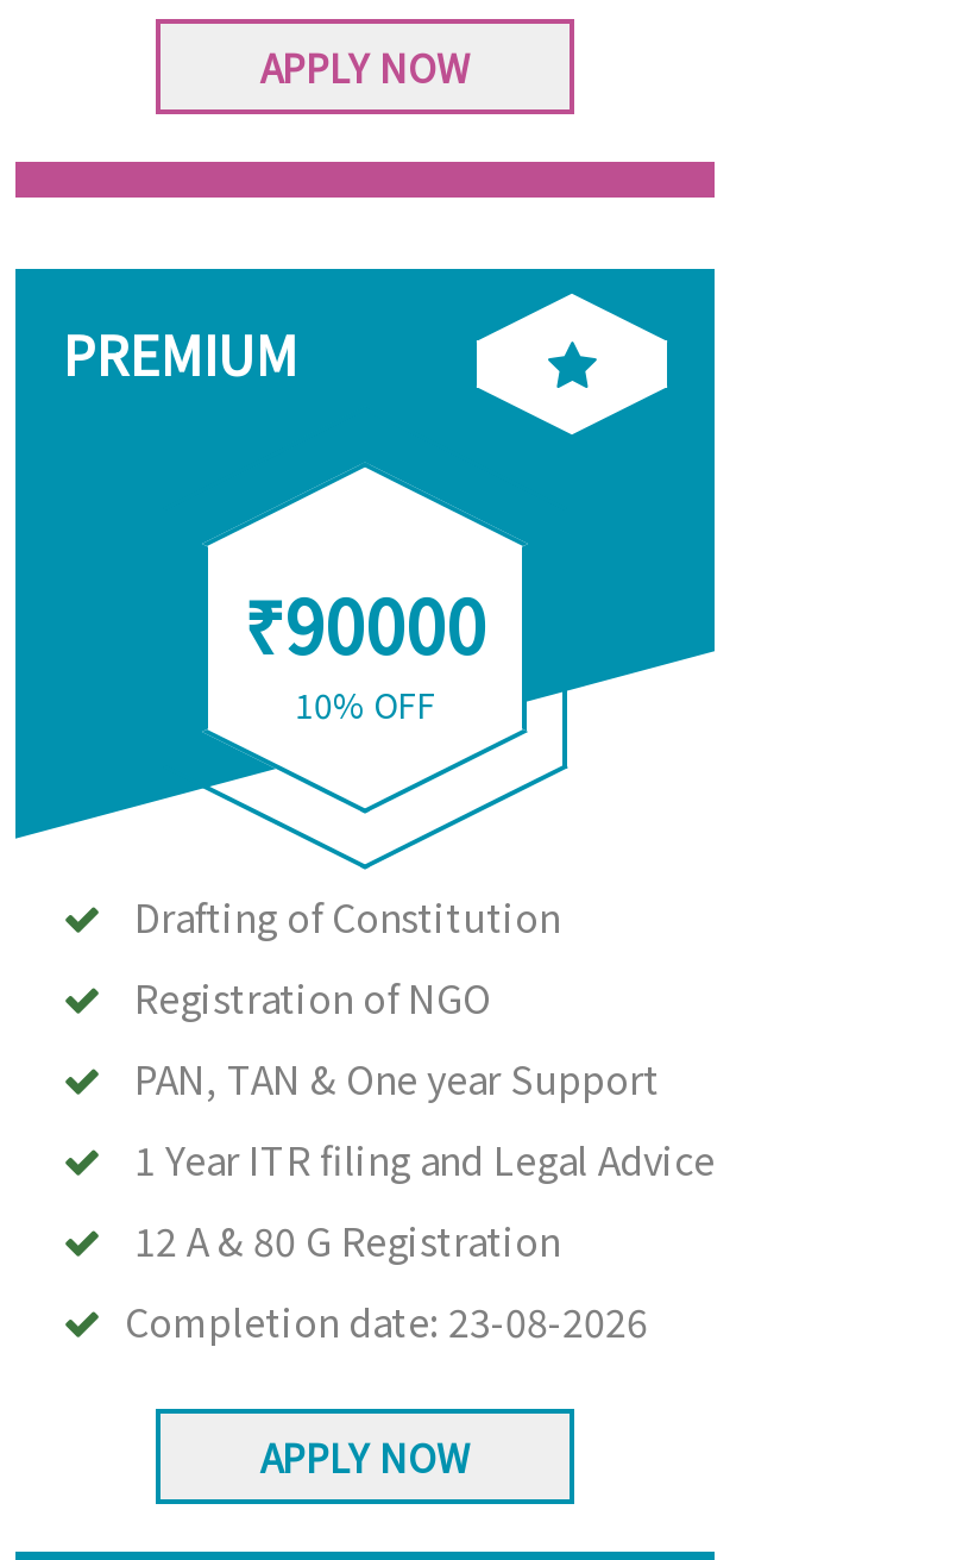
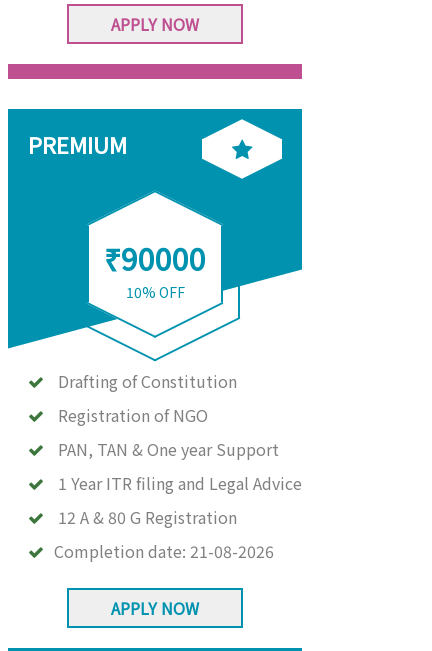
- Completion date: 23-08-2026
+ Completion date: 21-08-2026
